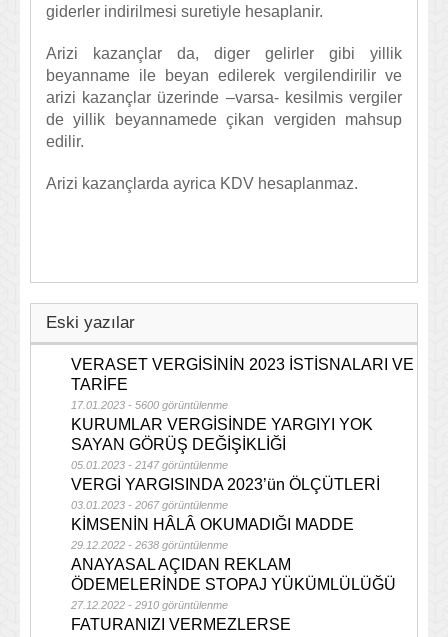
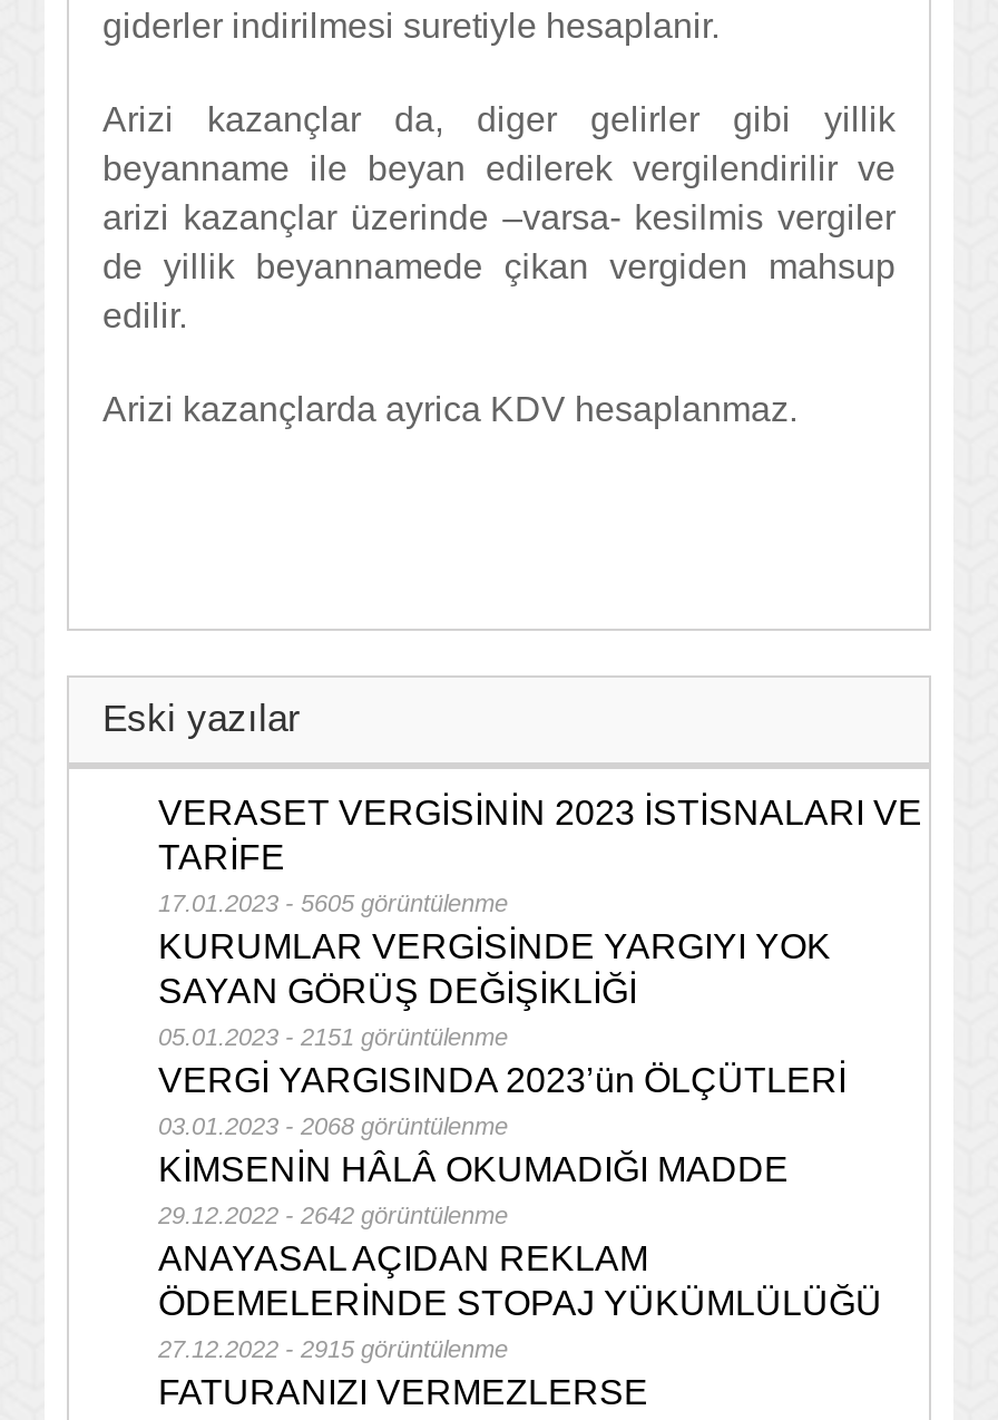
- 17.01.2023 - 5600 görüntülenme
+ 17.01.2023 - 5605 görüntülenme

- 05.01.2023 - 2147 görüntülenme
+ 05.01.2023 - 2151 görüntülenme

- 03.01.2023 - 2067 görüntülenme
+ 03.01.2023 - 2068 görüntülenme

- 29.12.2022 - 2638 görüntülenme
+ 29.12.2022 - 2642 görüntülenme

- 27.12.2022 - 2910 görüntülenme
+ 27.12.2022 - 2915 görüntülenme
